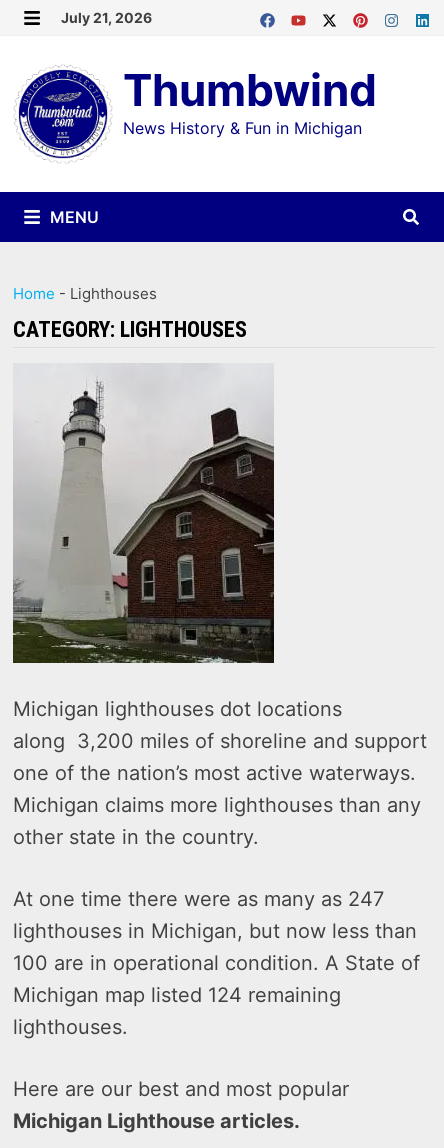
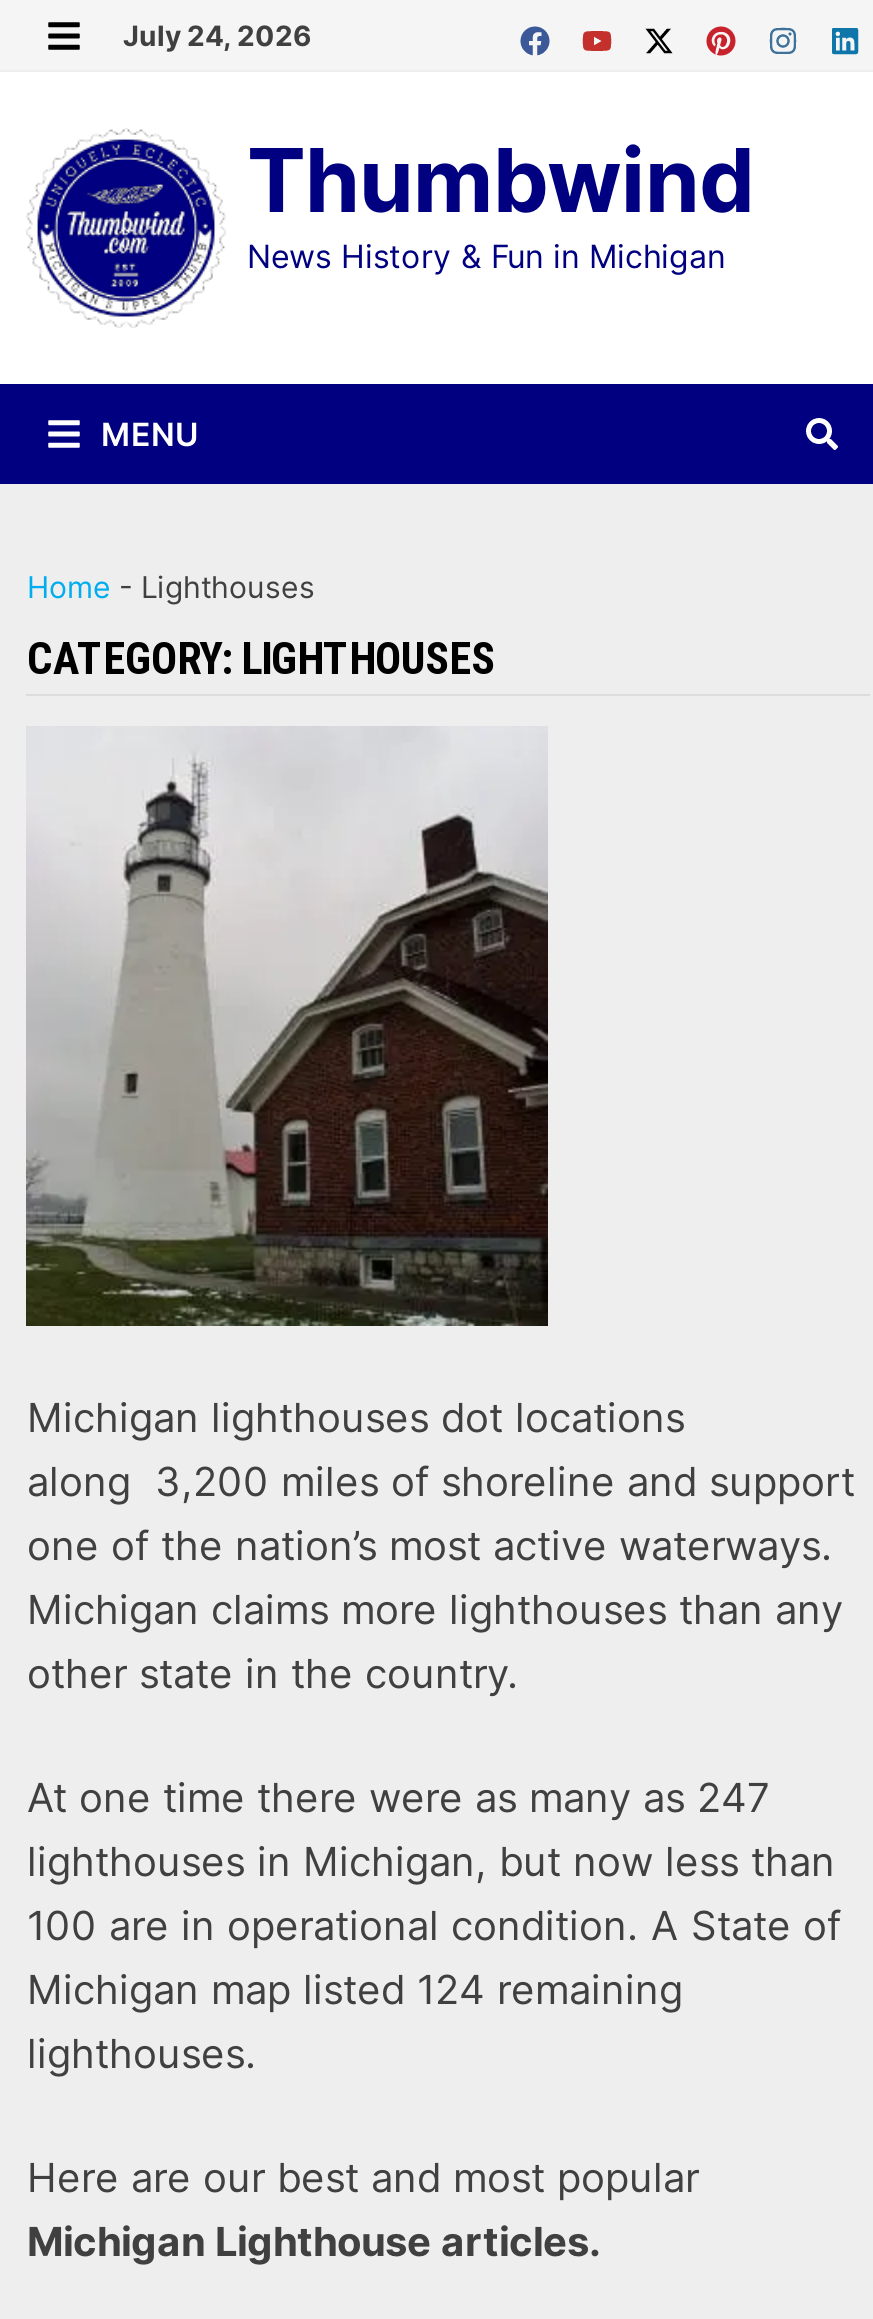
- July 21, 2026
+ July 24, 2026
